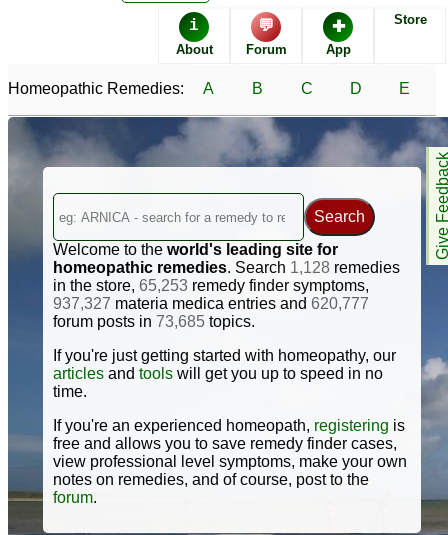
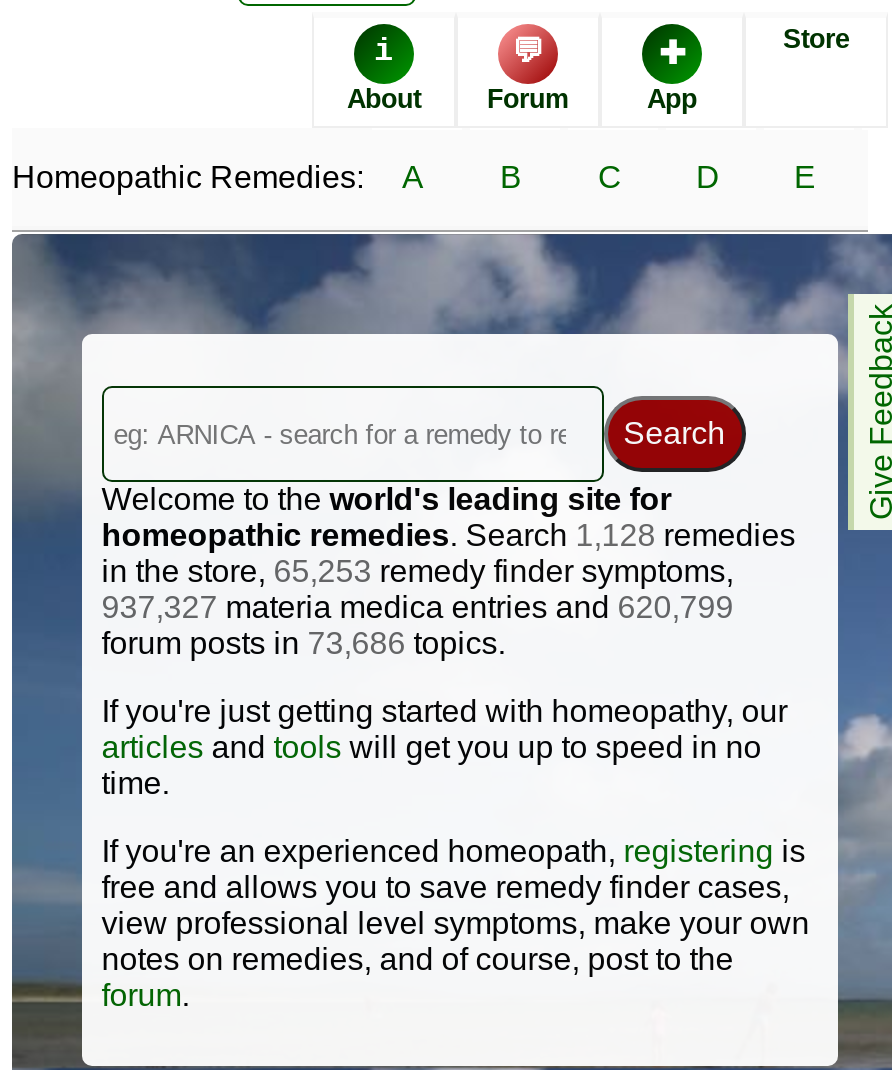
- 937,327 materia medica entries and 620,777
+ 937,327 materia medica entries and 620,799

- forum posts in 73,685 topics.
+ forum posts in 73,686 topics.
